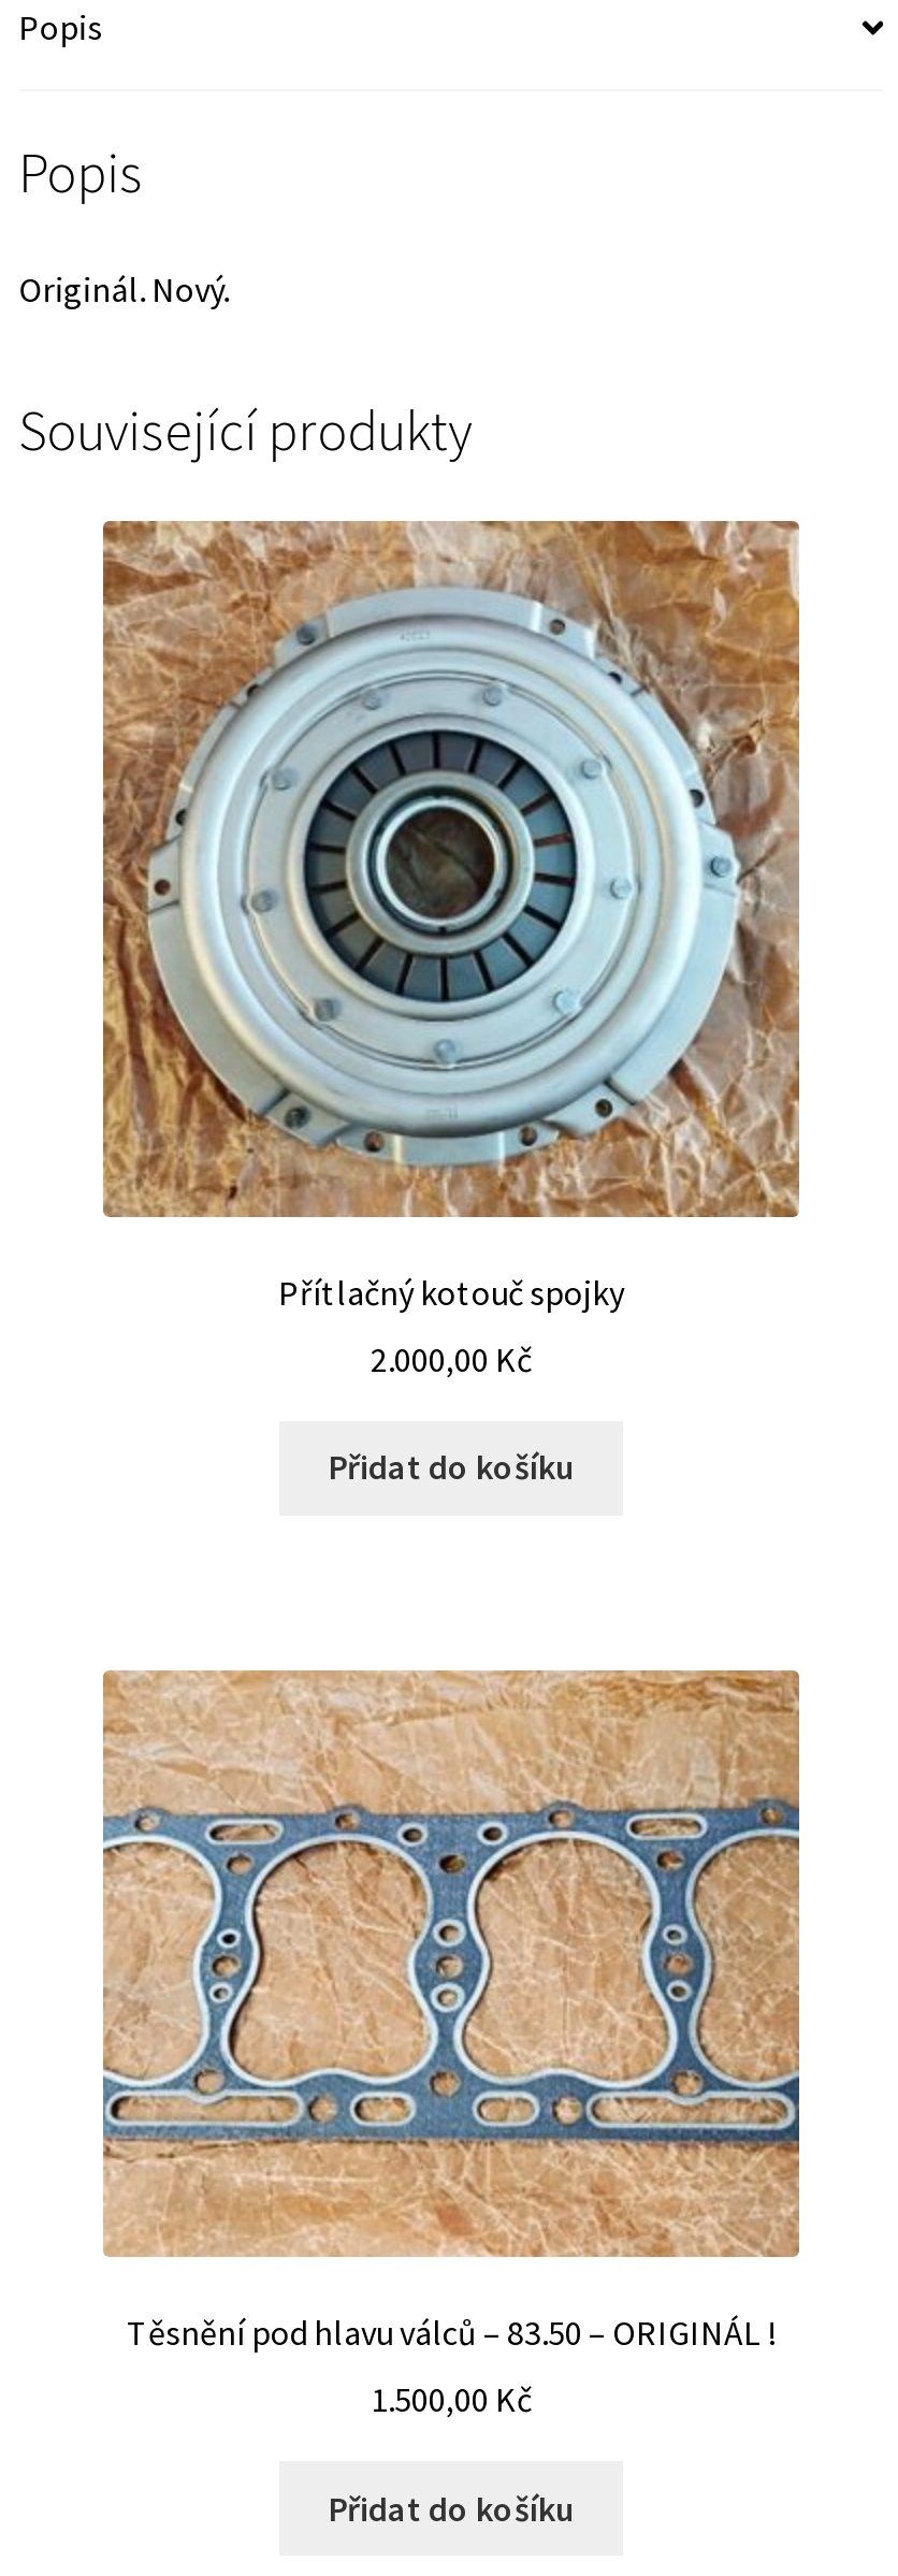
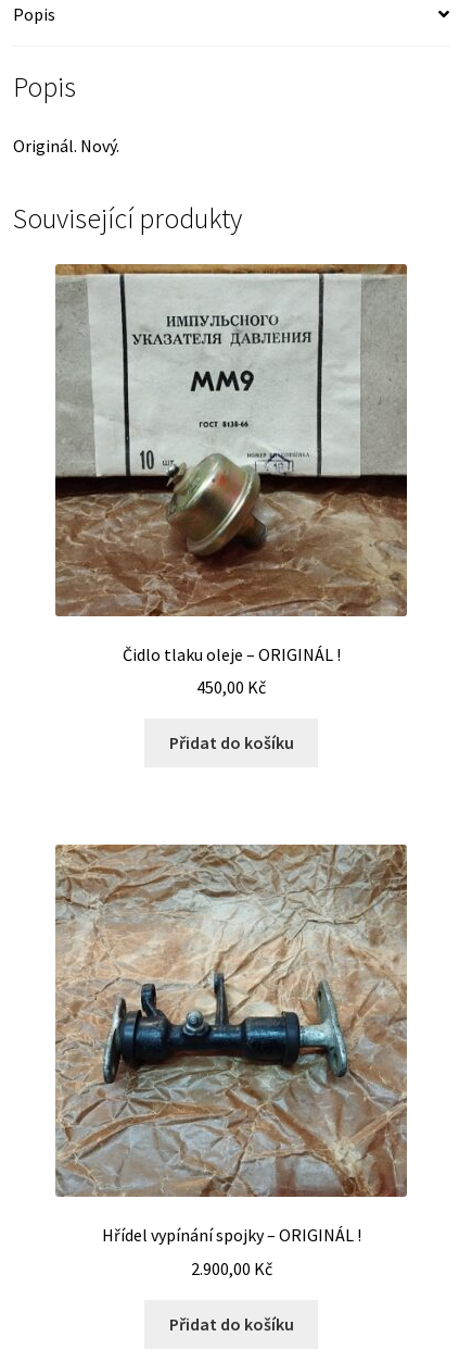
- [image]
- Přítlačný kotouč spojky
+ [image]
+ Čidlo tlaku oleje – ORIGINÁL !

- 2.000,00 Kč
+ 450,00 Kč

- [image]
+ [image]

- Těsnění pod hlavu válců – 83.50 – ORIGINÁL !
+ Hřídel vypínání spojky – ORIGINÁL !

- 1.500,00 Kč
+ 2.900,00 Kč
